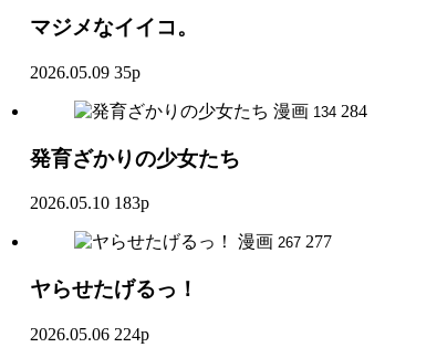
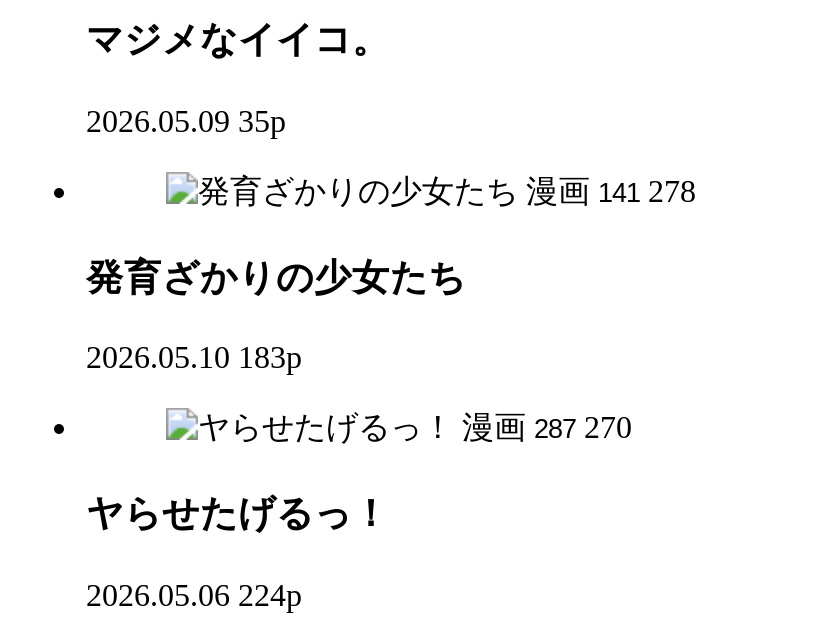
- 漫画 134 284
+ 漫画 141 278

- 漫画 267 277
+ 漫画 287 270
